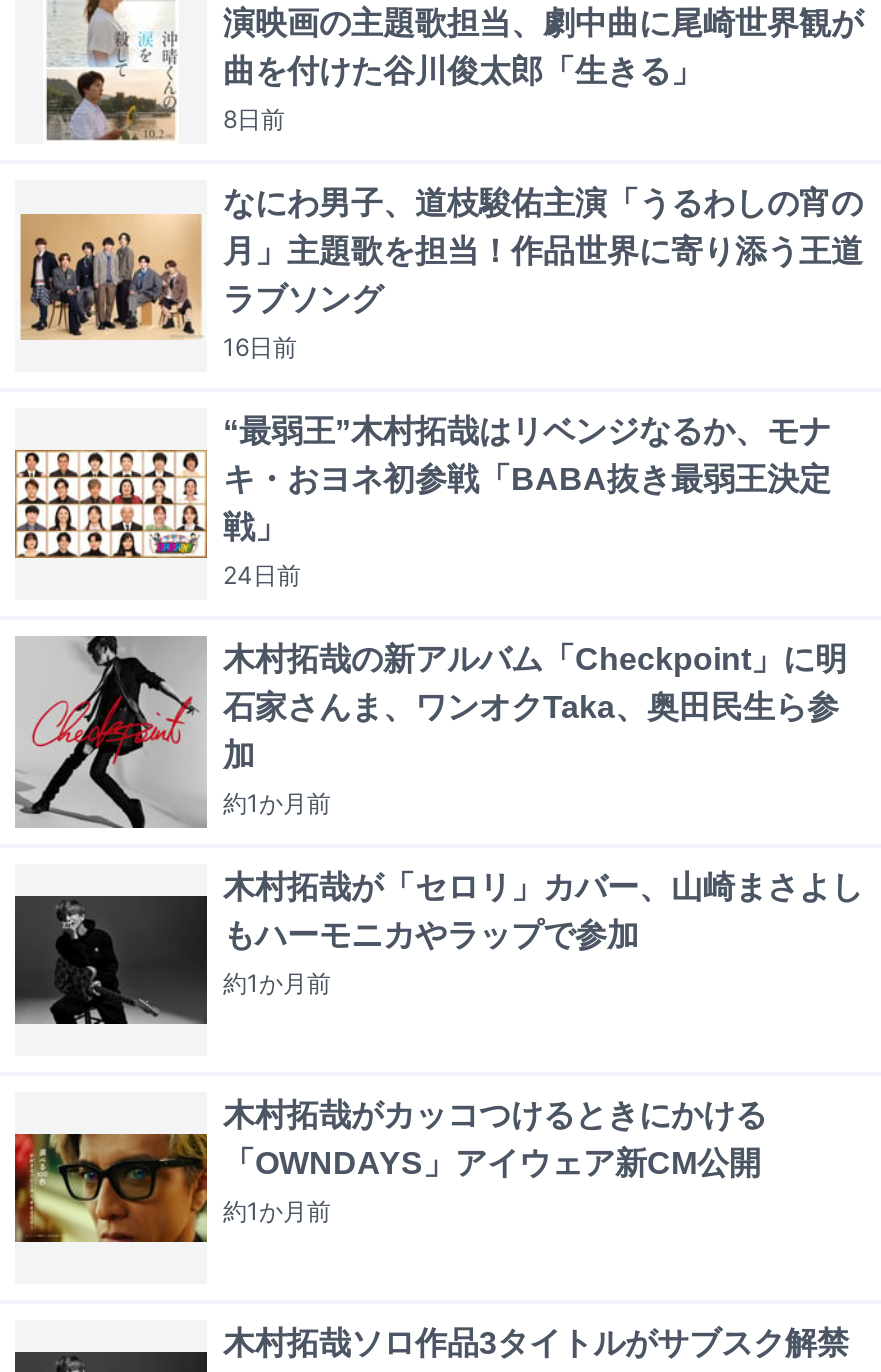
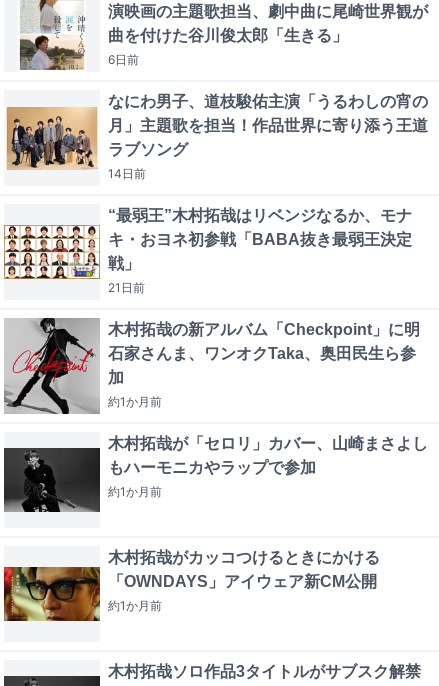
- 8日前
+ 6日前

- 16日前
+ 14日前

- 24日前
+ 21日前
